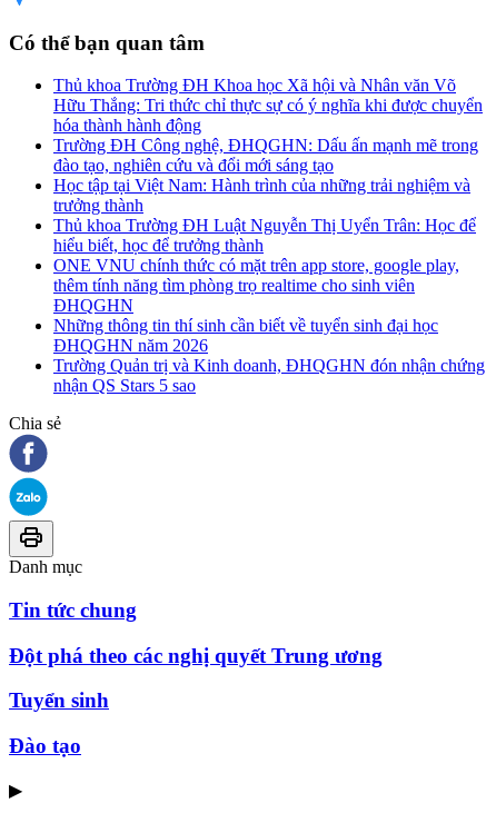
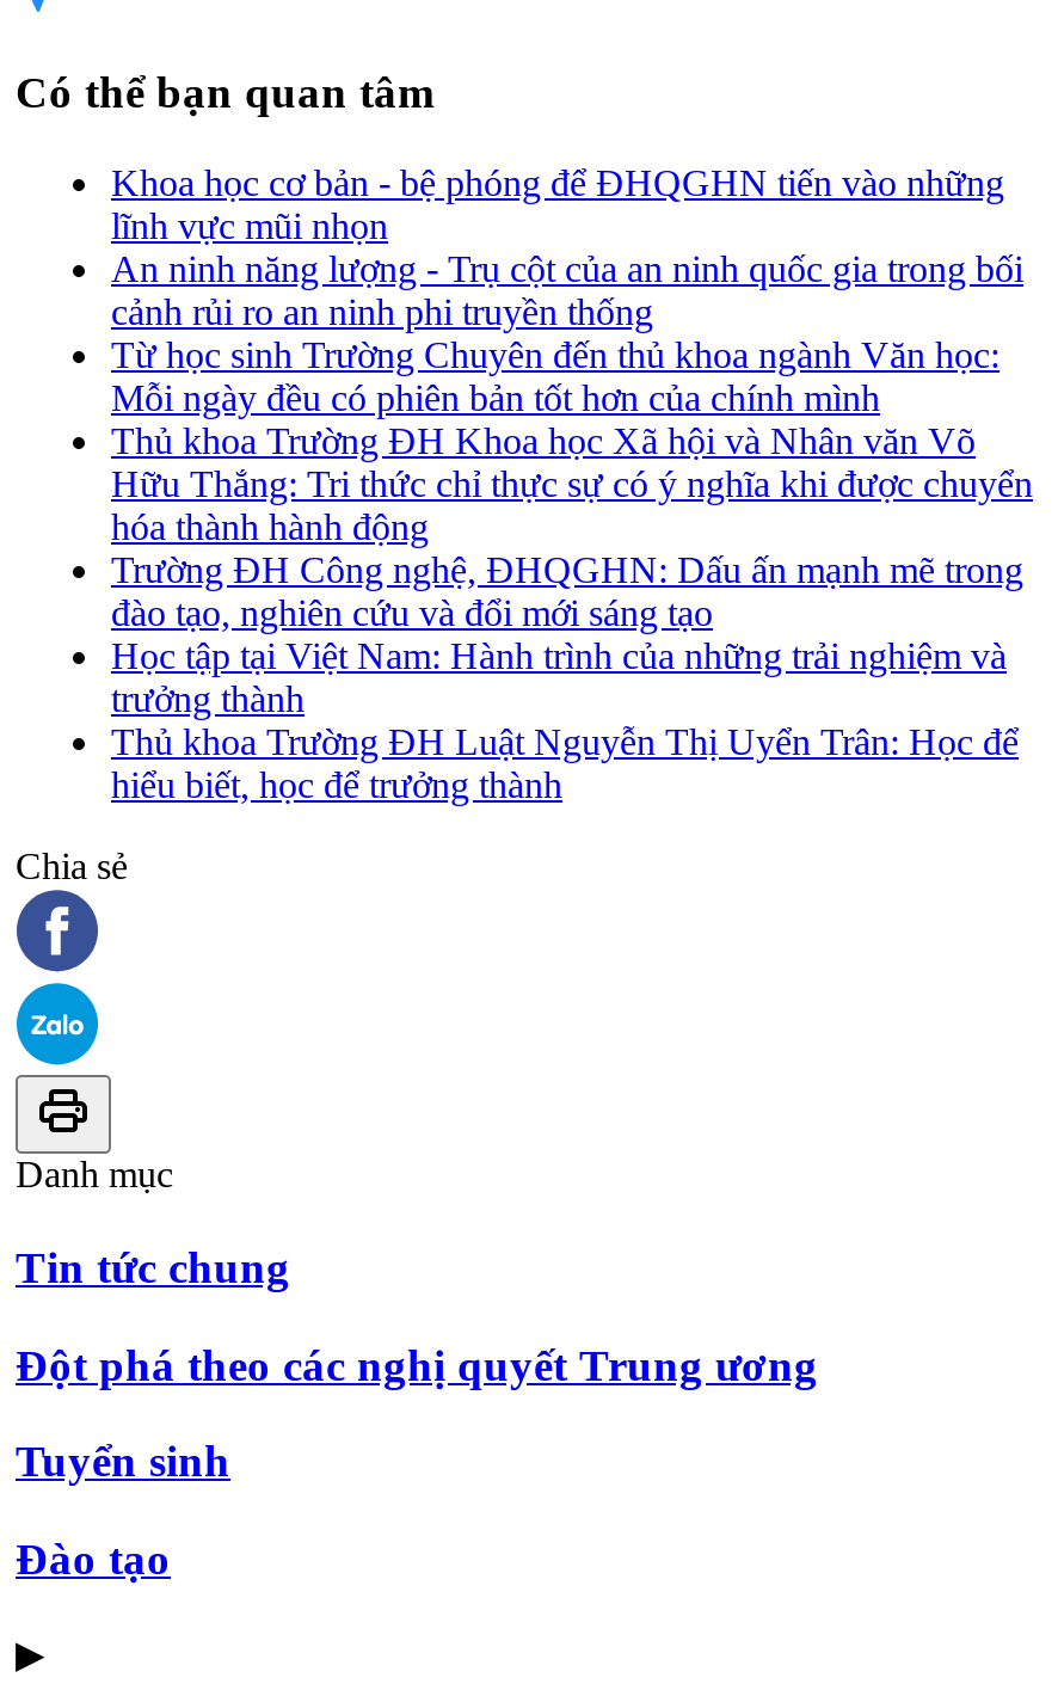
+ Khoa học cơ bản - bệ phóng để ĐHQGHN tiến vào những
+ lĩnh vực mũi nhọn
+ An ninh năng lượng - Trụ cột của an ninh quốc gia trong bối
+ cảnh rủi ro an ninh phi truyền thống
+ Từ học sinh Trường Chuyên đến thủ khoa ngành Văn học:
+ Mỗi ngày đều có phiên bản tốt hơn của chính mình

moved down: Thủ khoa Trường ĐH Khoa học Xã hội và Nhân văn Võ | Hữu Thắng: Tri thức chỉ thực sự có ý nghĩa khi được chuyển | hóa thành hành động | ... | Thủ khoa Trường ĐH Luật Nguyễn Thị Uyển Trân: Học để | hiểu biết, học để trưởng thành

- ONE VNU chính thức có mặt trên app store, google play,
- thêm tính năng tìm phòng trọ realtime cho sinh viên
- ĐHQGHN
- Những thông tin thí sinh cần biết về tuyển sinh đại học
- ĐHQGHN năm 2026
- Trường Quản trị và Kinh doanh, ĐHQGHN đón nhận chứng
- nhận QS Stars 5 sao
